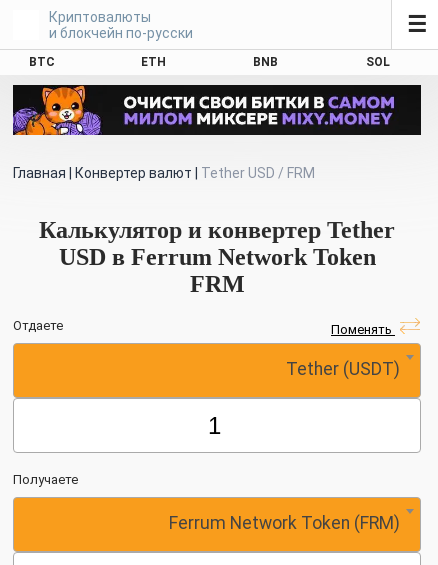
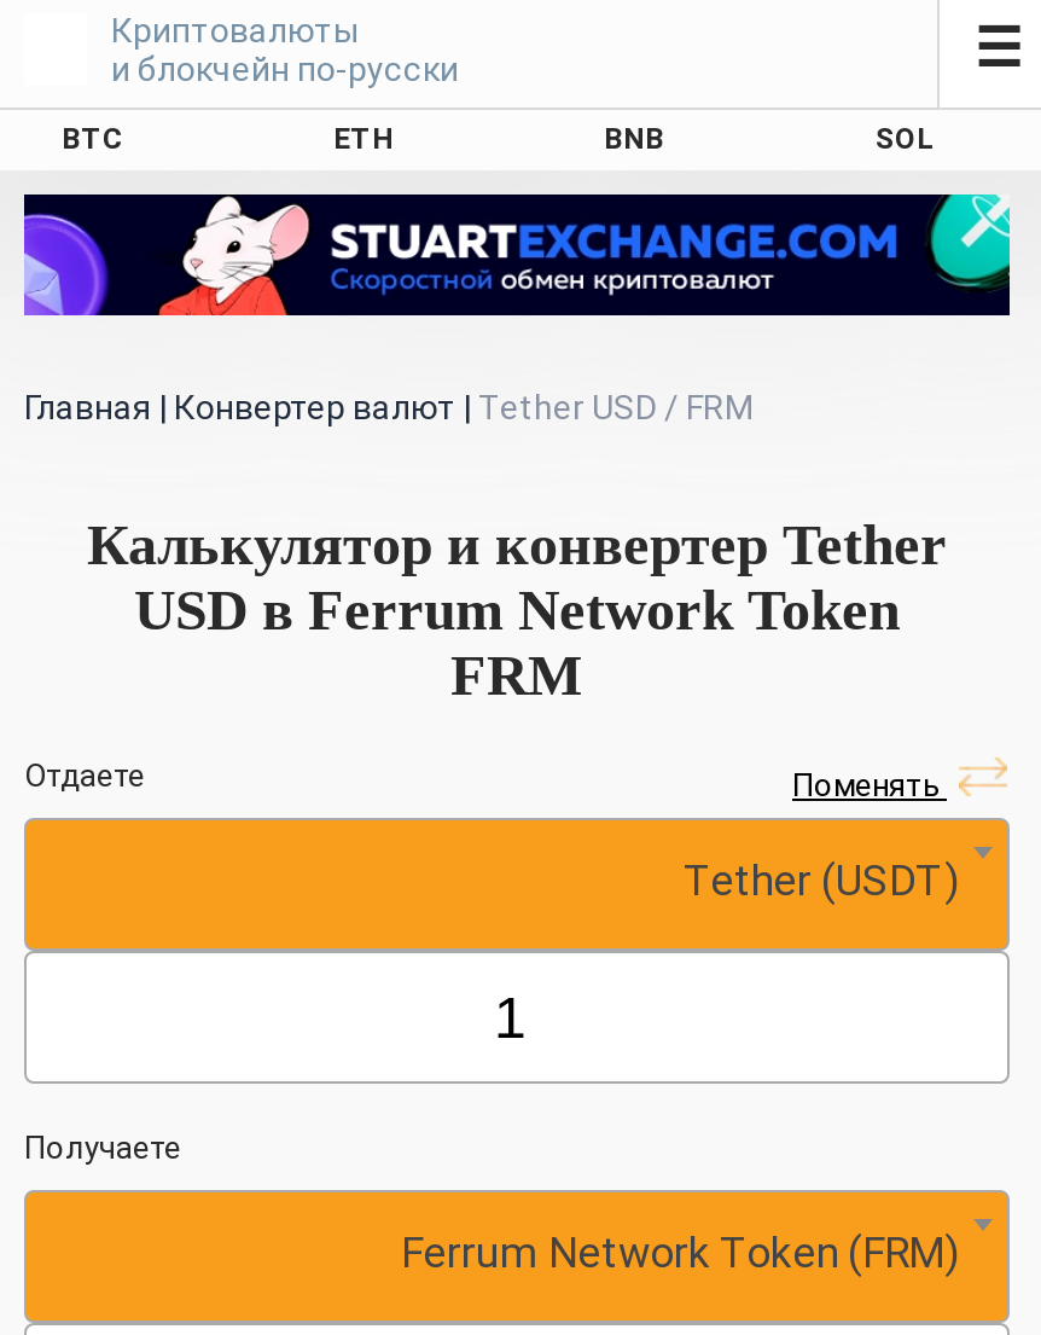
- [image]
+ [image]
